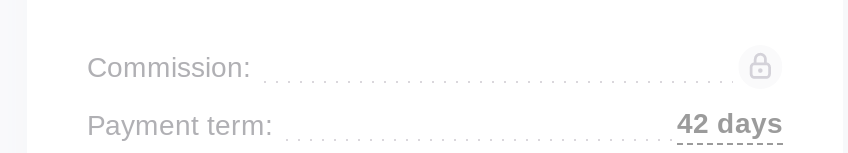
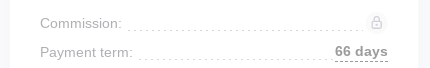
- 42 days
+ 66 days
